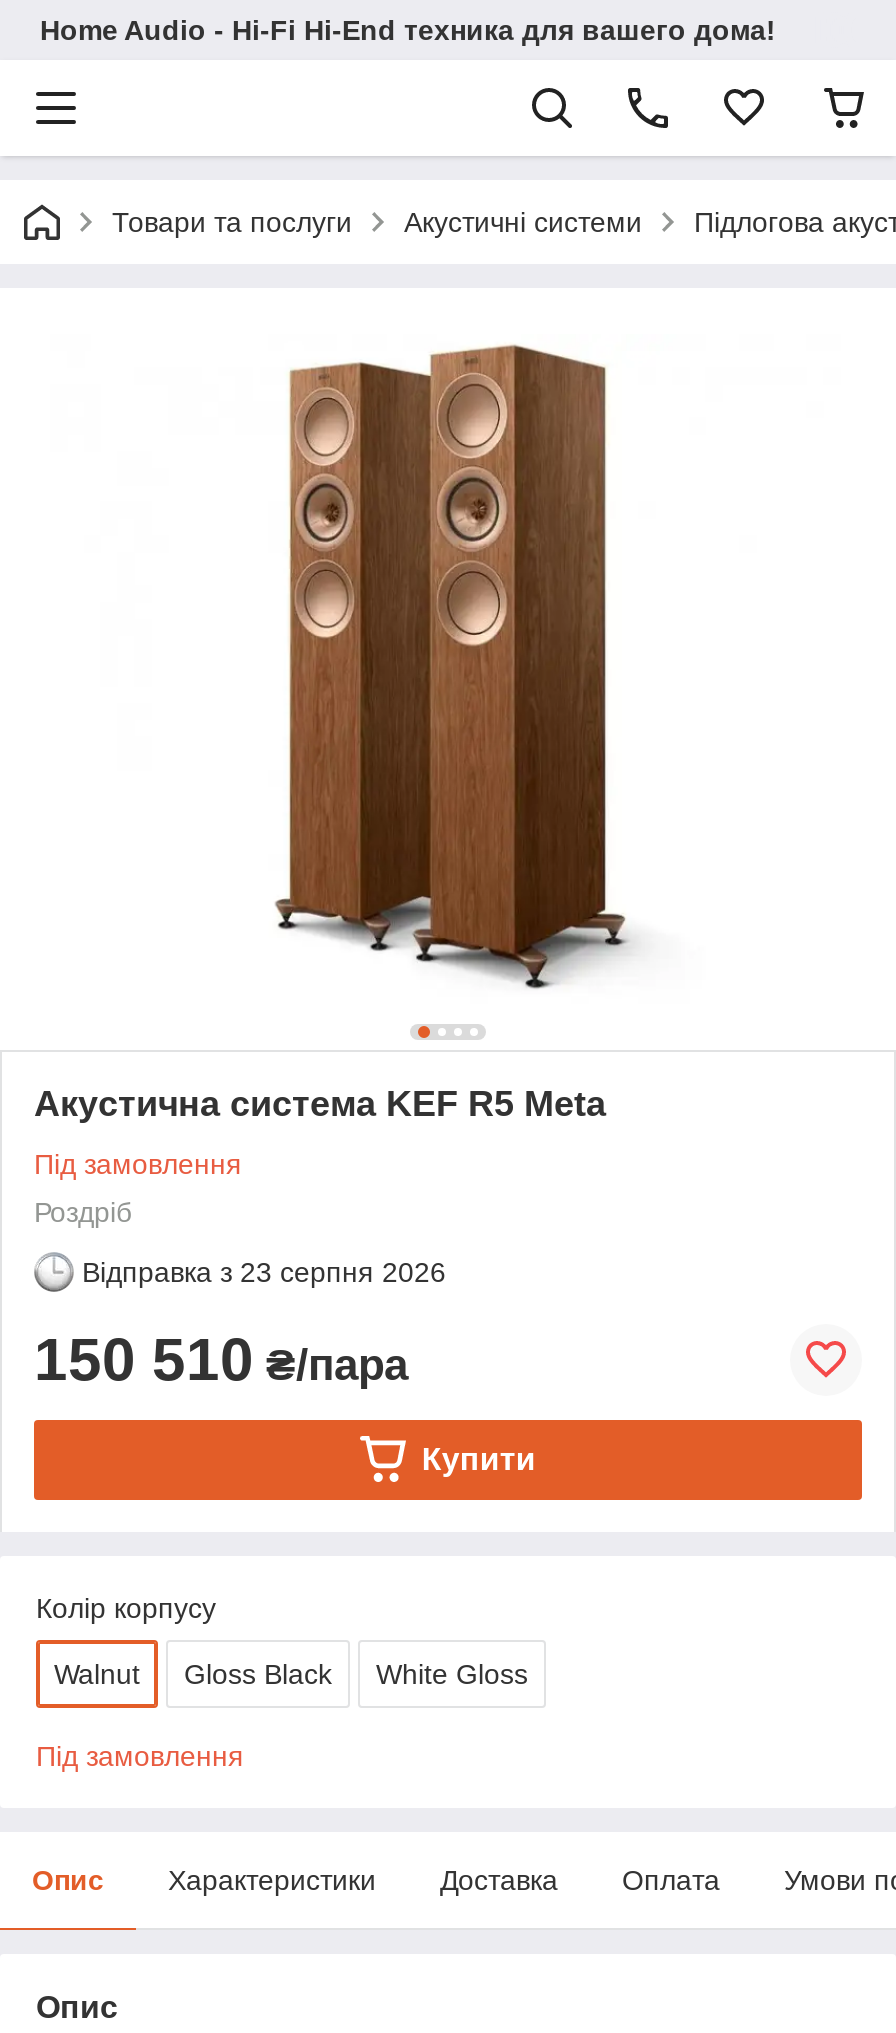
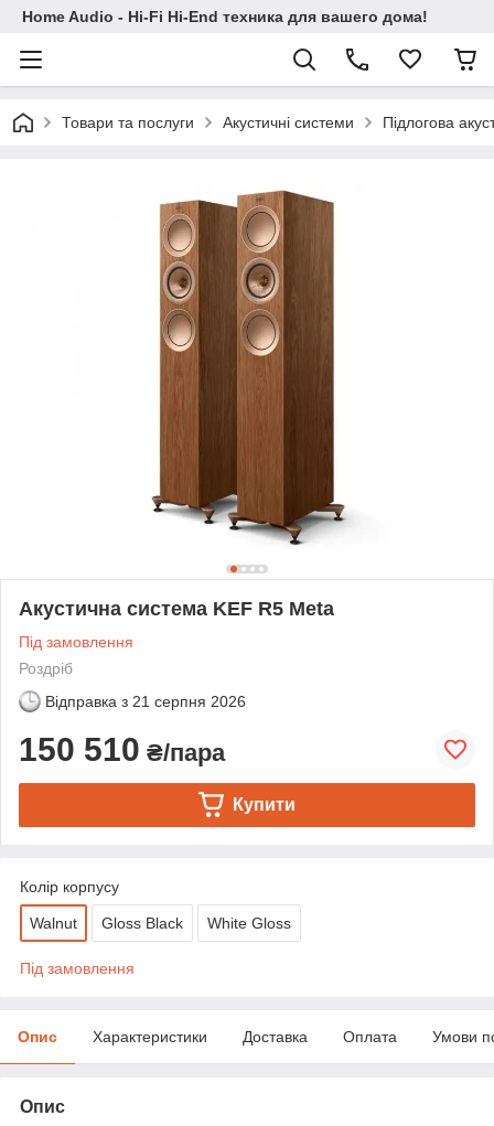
- Відправка з 23 серпня 2026
+ Відправка з 21 серпня 2026
